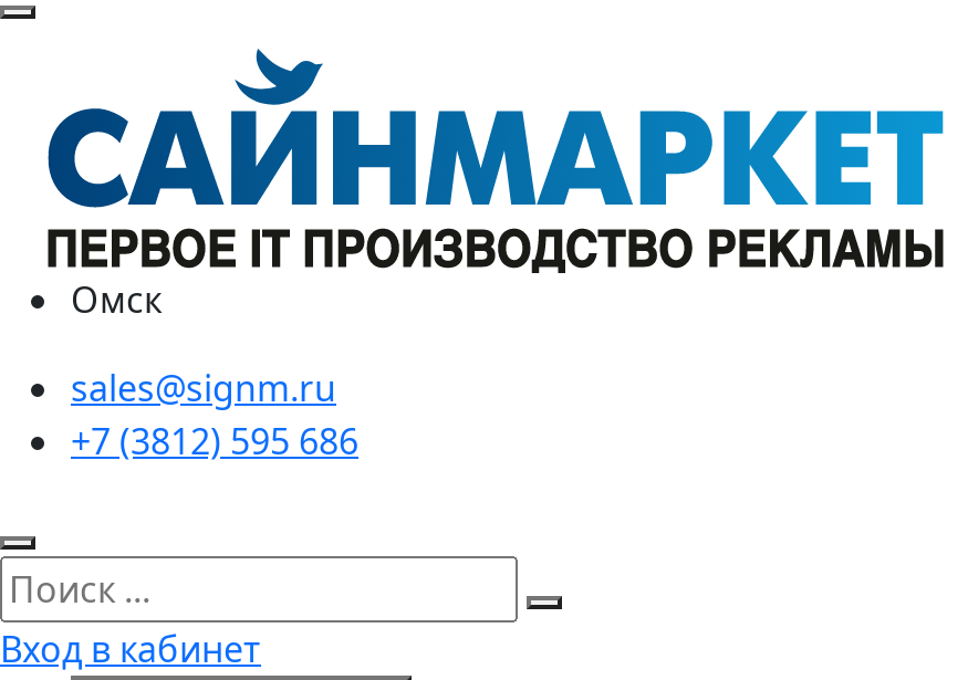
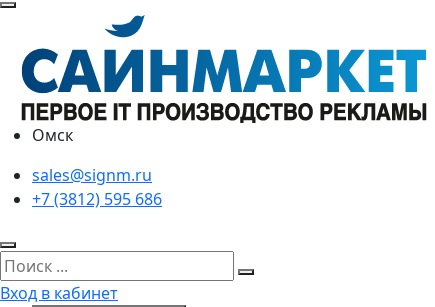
- [image]
+ [image]
